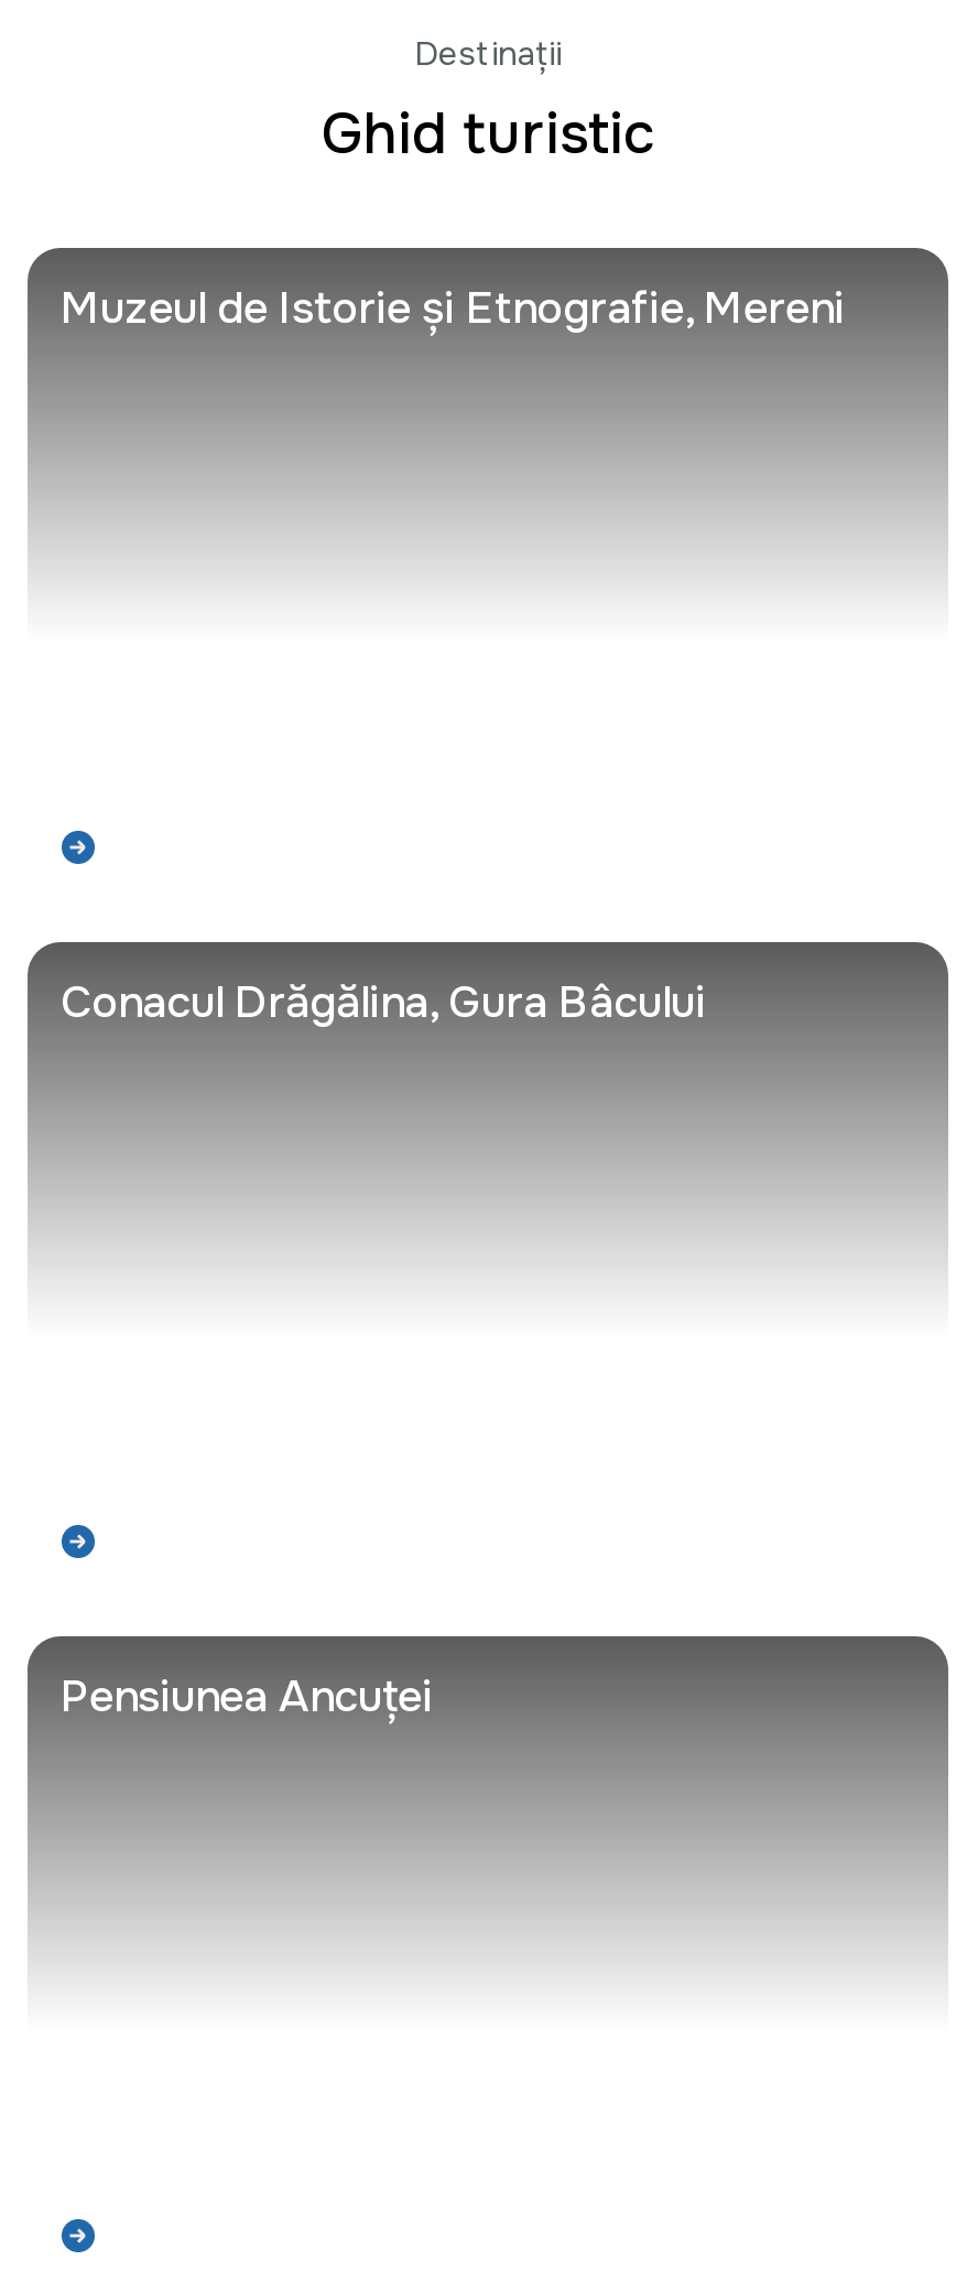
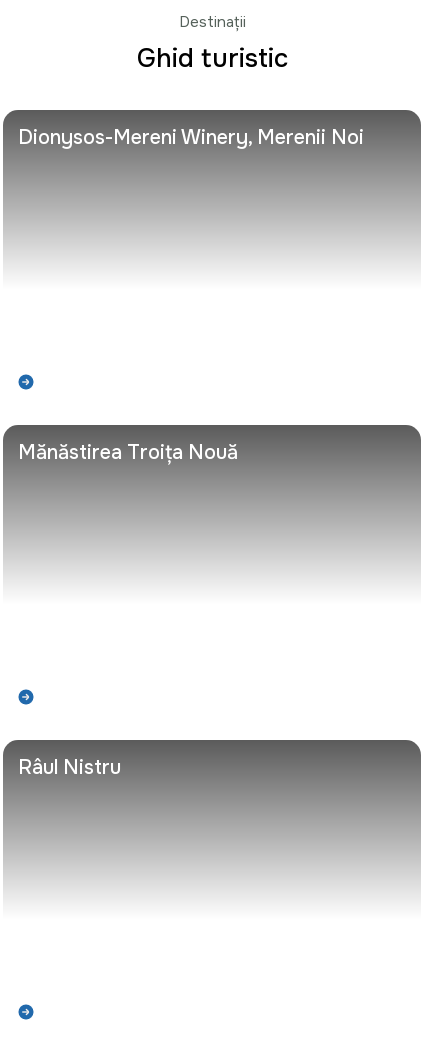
- Muzeul de Istorie și Etnografie, Mereni
+ Dionysos-Mereni Winery, Merenii Noi

- Conacul Drăgălina, Gura Bâcului
+ Mănăstirea Troița Nouă

- Pensiunea Ancuței
+ Râul Nistru
